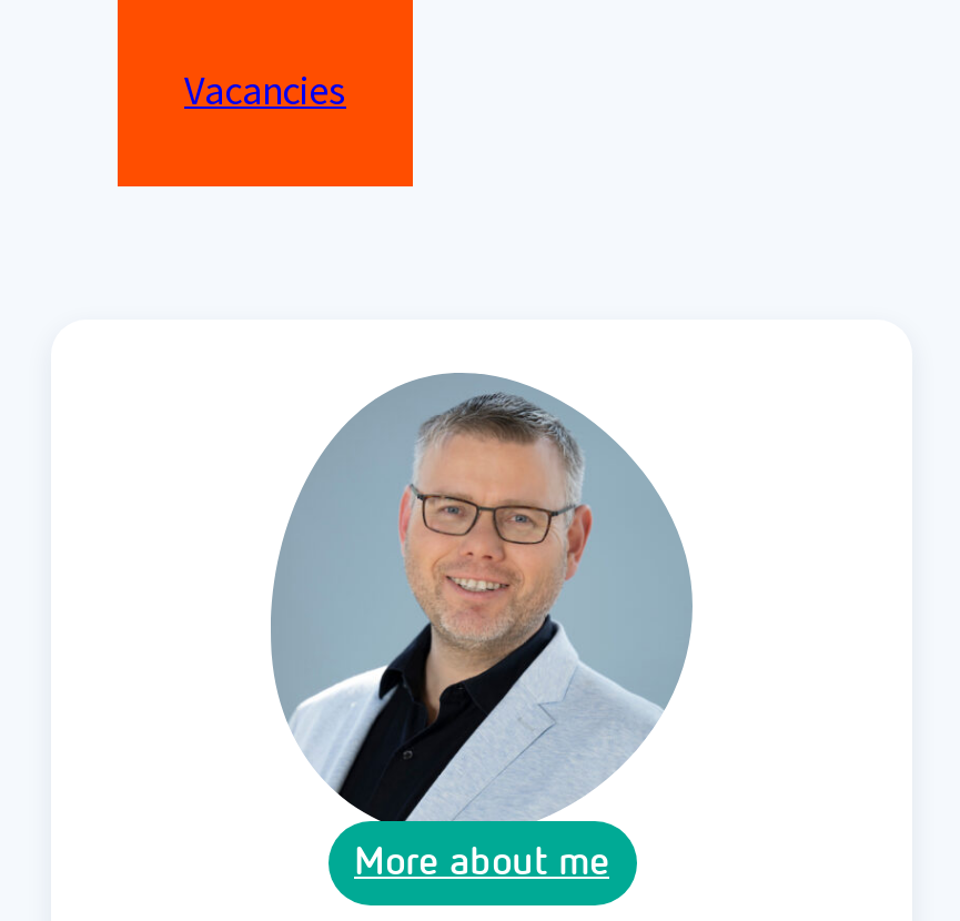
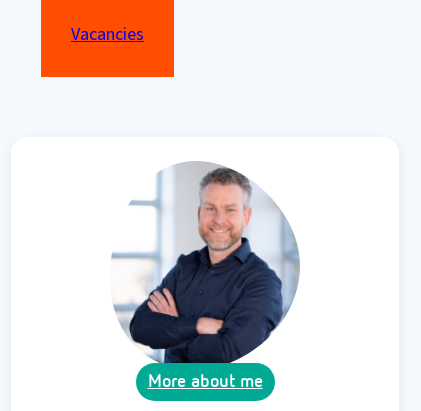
- [image]
+ [image]
